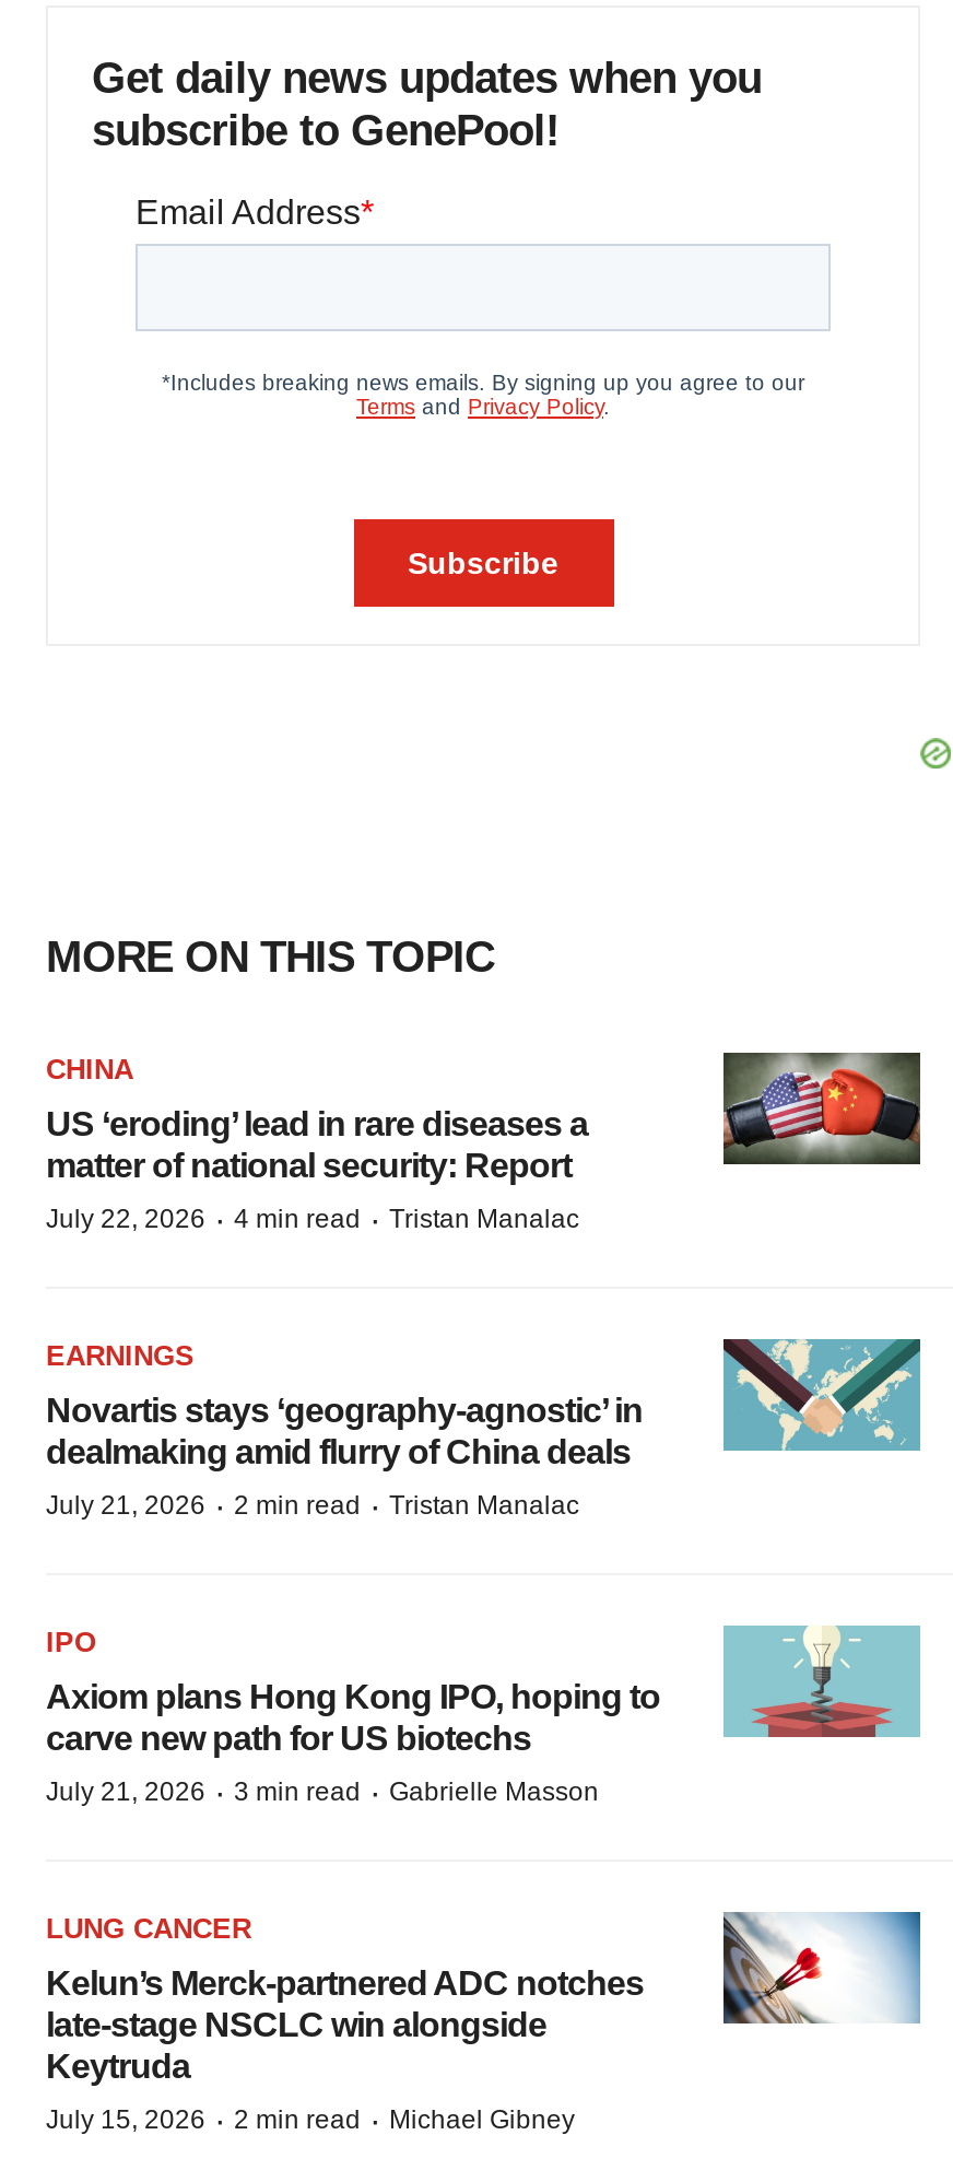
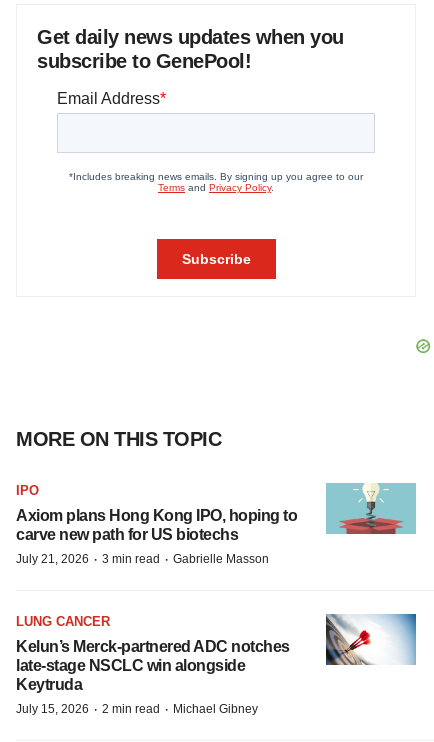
- CHINA
- US ‘eroding’ lead in rare diseases a
- matter of national security: Report
- July 22, 2026 · 4 min read · Tristan Manalac

- [image]

- [image]
- EARNINGS
- Novartis stays ‘geography-agnostic’ in
- dealmaking amid flurry of China deals
- July 21, 2026 · 2 min read · Tristan Manalac
